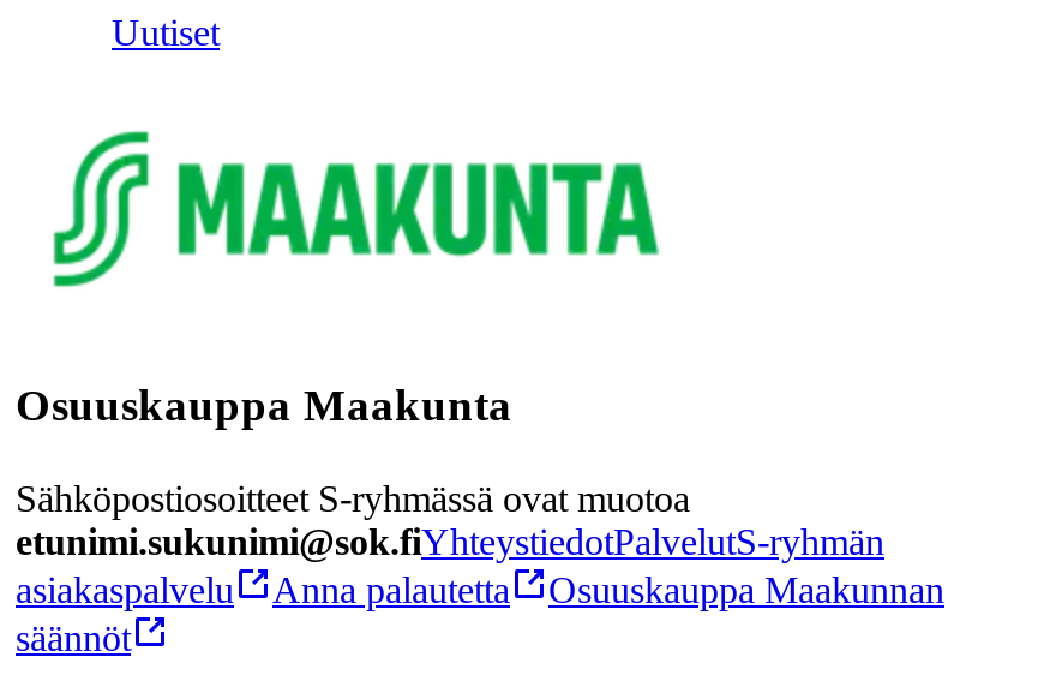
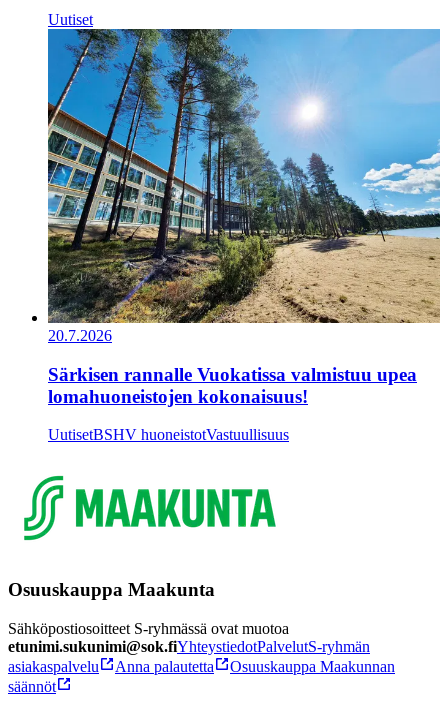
+ [image]
+ 20.7.2026
+ Särkisen rannalle Vuokatissa valmistuu upea
+ lomahuoneistojen kokonaisuus!
+ UutisetBSHV huoneistotVastuullisuus
